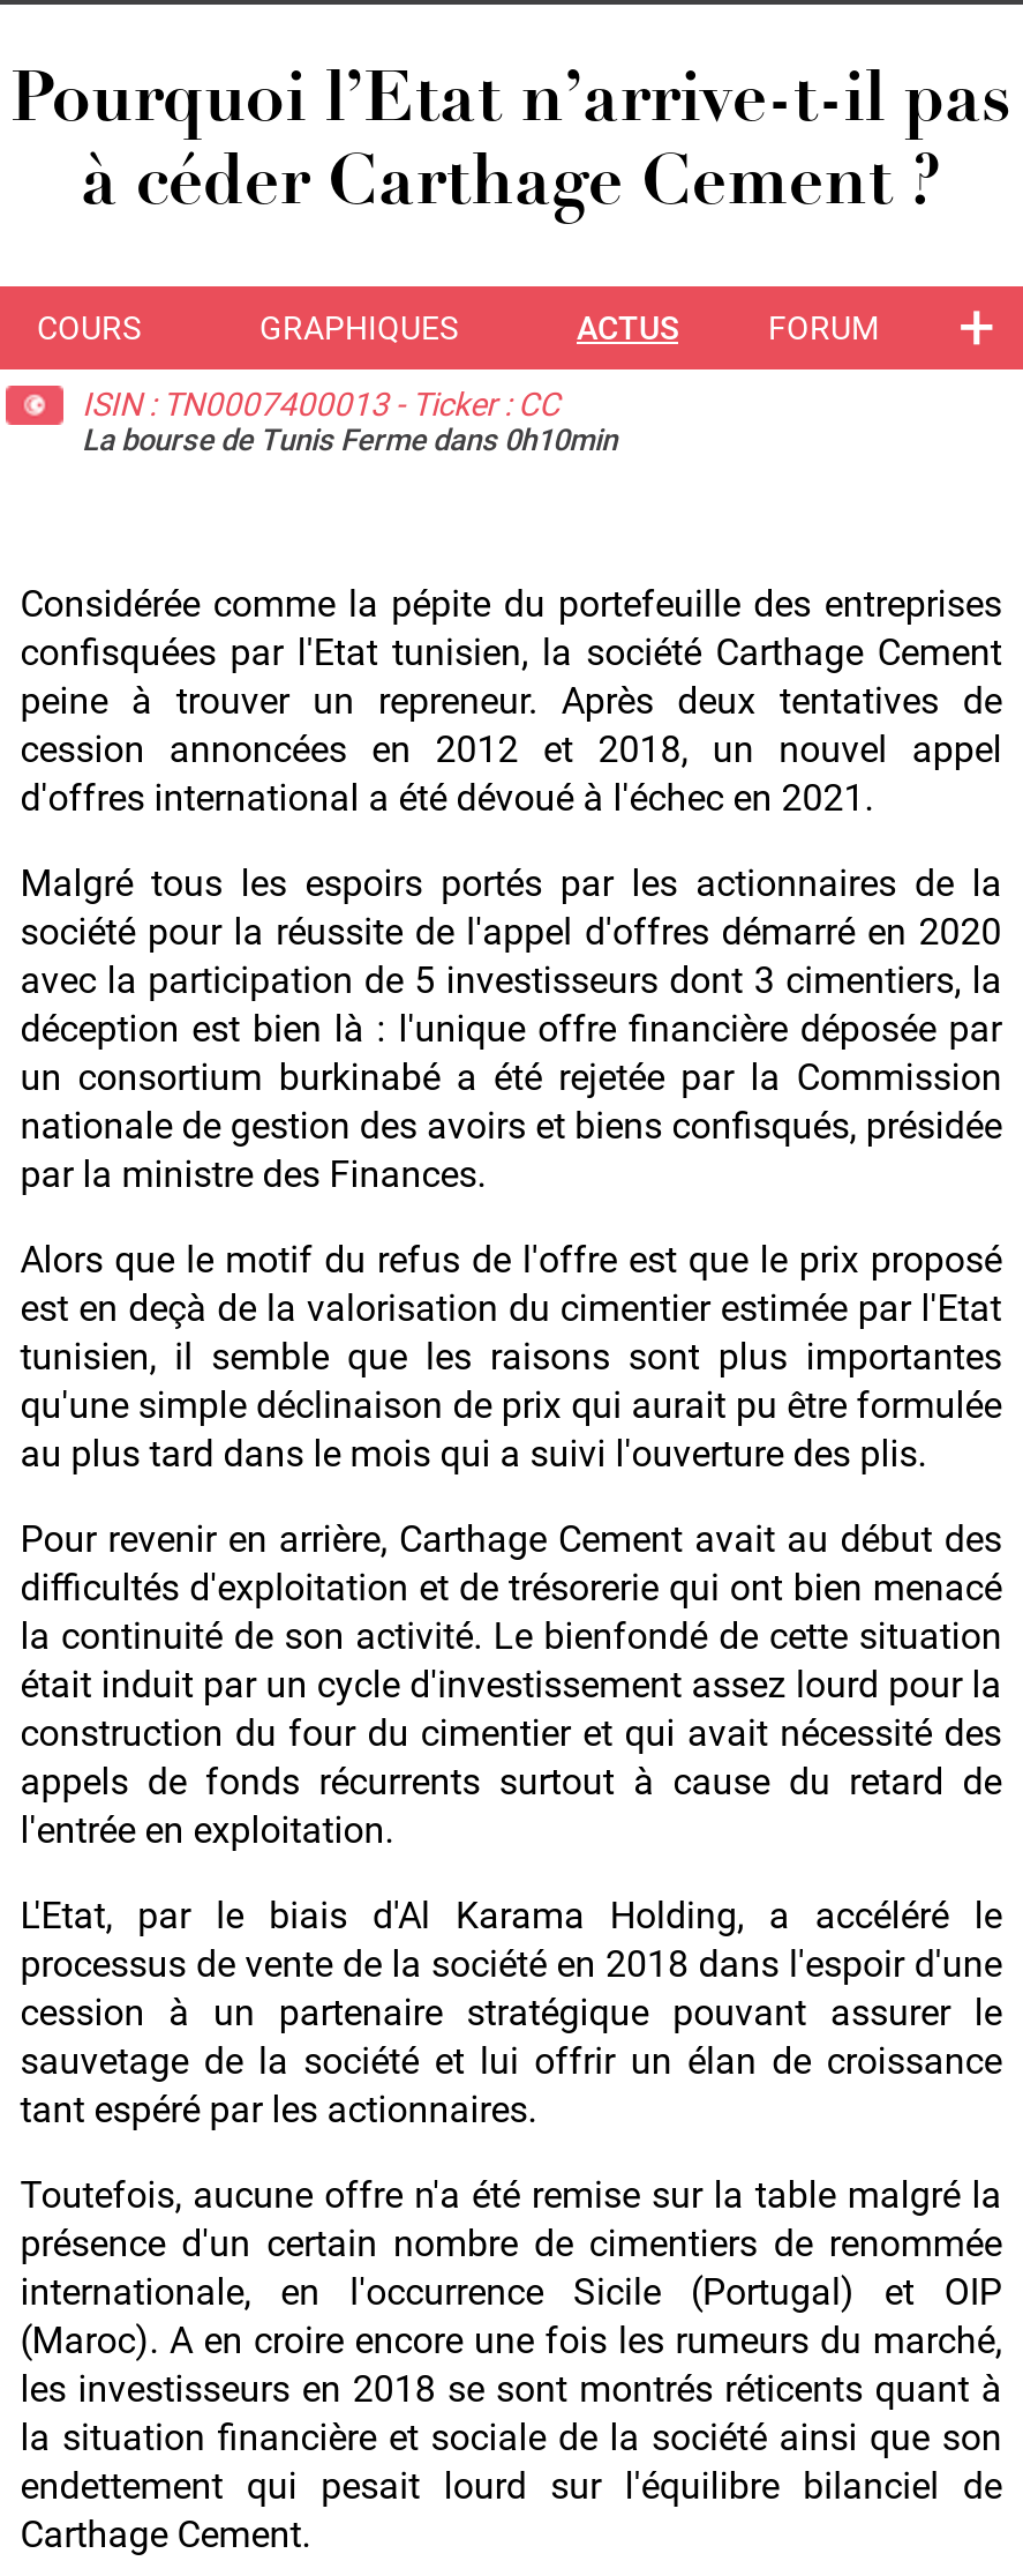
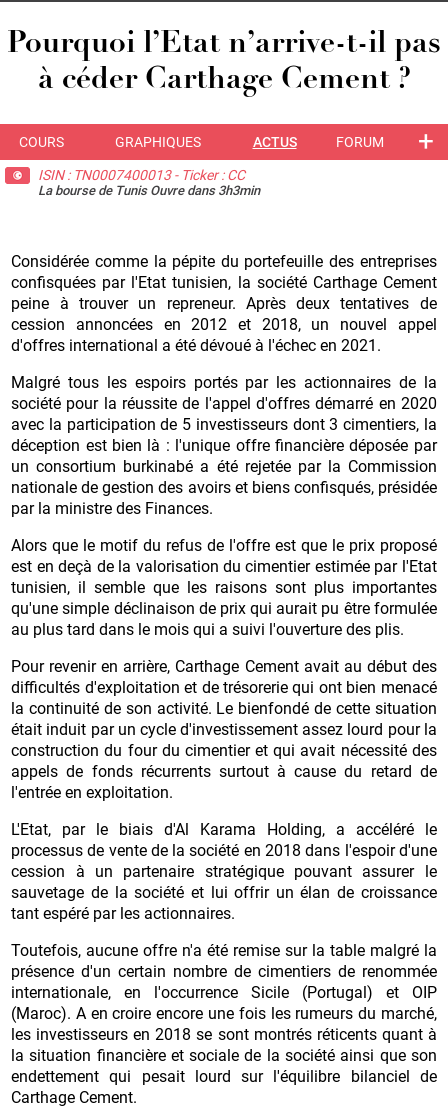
- La bourse de Tunis Ferme dans 0h10min
+ La bourse de Tunis Ouvre dans 3h3min
